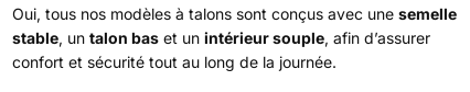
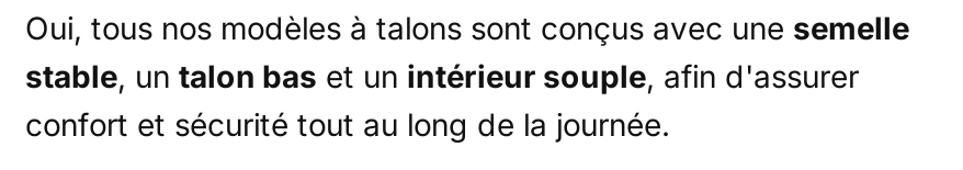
- stable, un talon bas et un intérieur souple, afin d’assurer
+ stable, un talon bas et un intérieur souple, afin d'assurer
